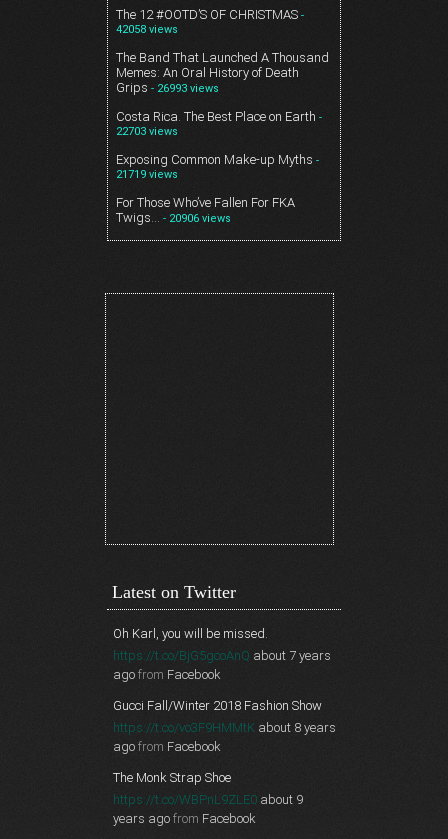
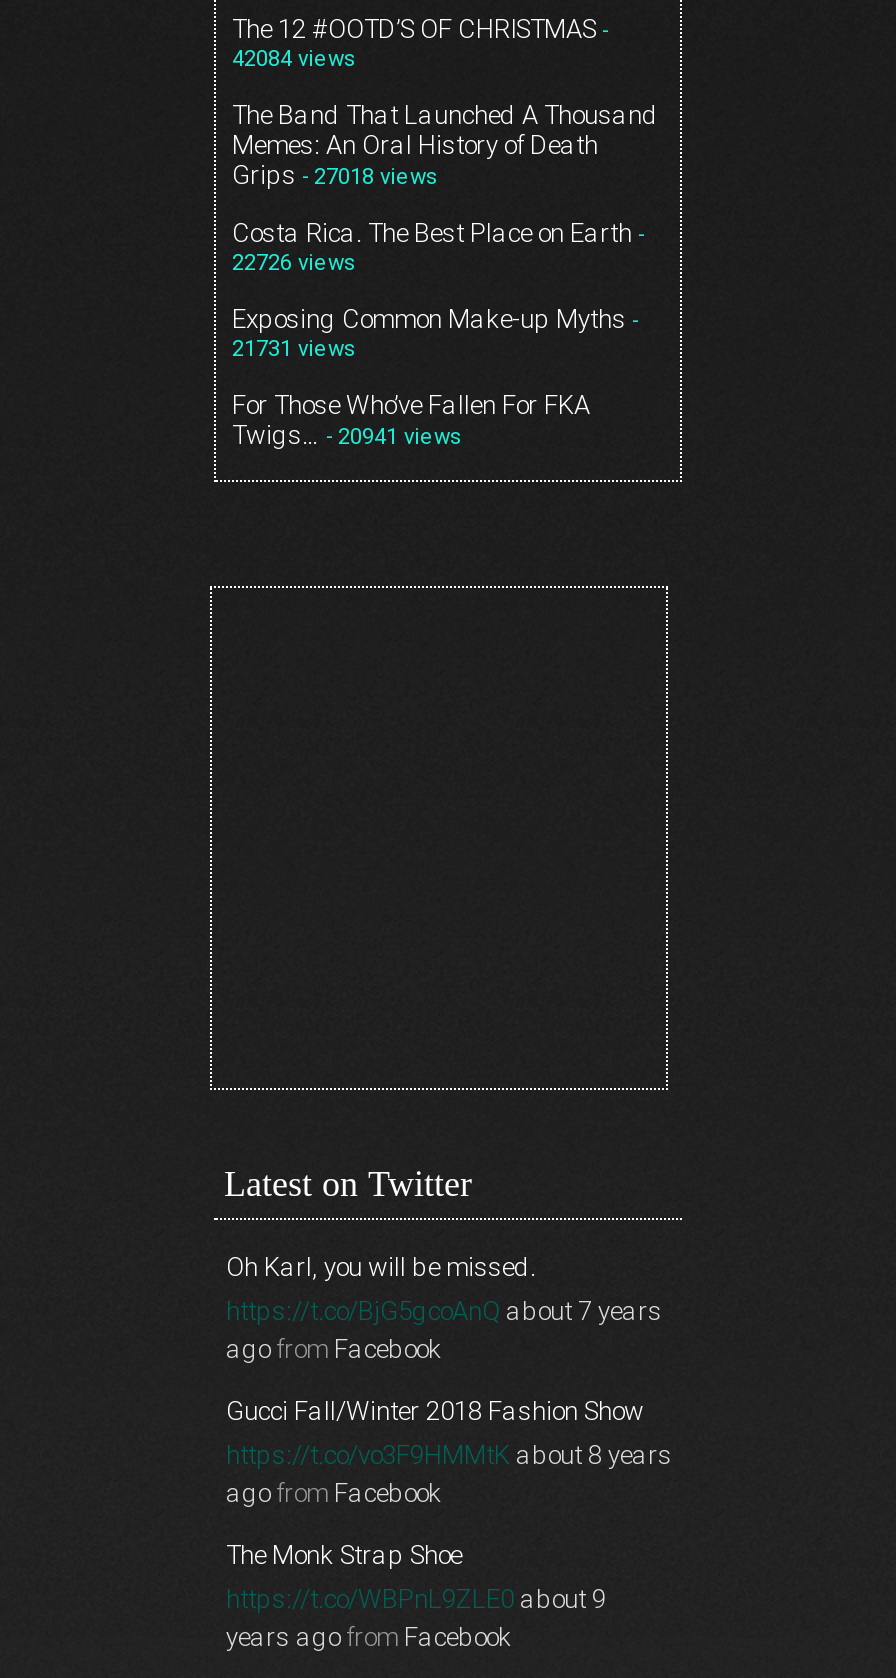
- 42058 views
+ 42084 views

- Grips - 26993 views
+ Grips - 27018 views

- 22703 views
+ 22726 views

- 21719 views
+ 21731 views

- Twigs… - 20906 views
+ Twigs… - 20941 views
